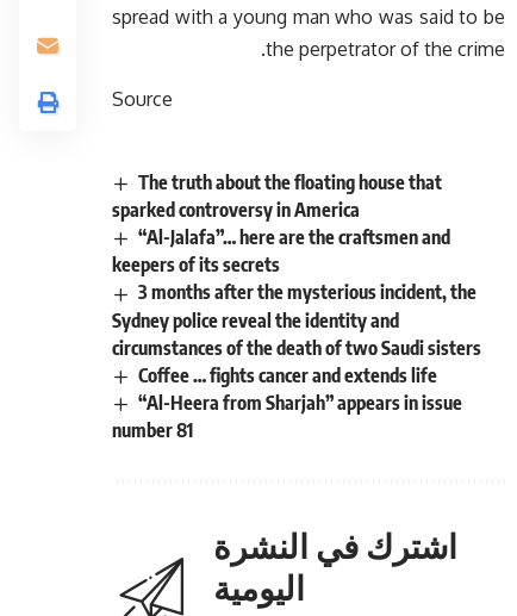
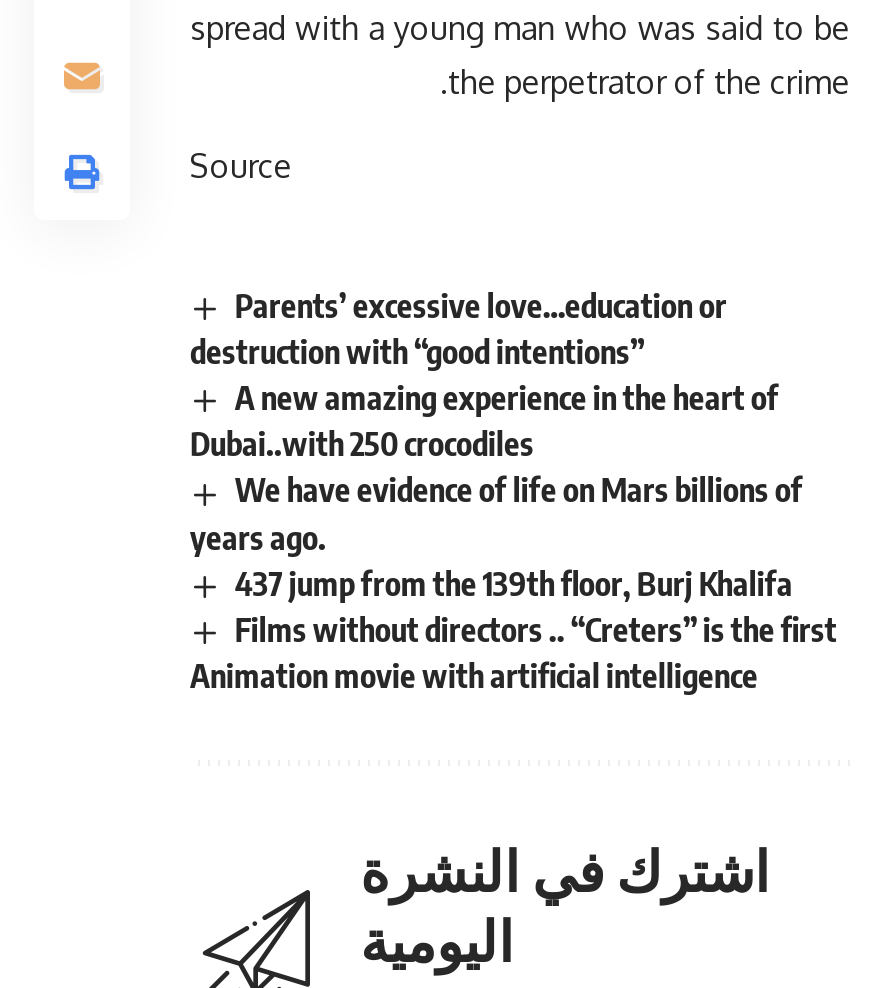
- The truth about the floating house that
- sparked controversy in America
- “Al-Jalafa”… here are the craftsmen and
- keepers of its secrets
- 3 months after the mysterious incident, the
- Sydney police reveal the identity and
- circumstances of the death of two Saudi sisters
- Coffee … fights cancer and extends life
- “Al-Heera from Sharjah” appears in issue
- number 81
+ Parents’ excessive love…education or
+ destruction with “good intentions”
+ A new amazing experience in the heart of
+ Dubai..with 250 crocodiles
+ We have evidence of life on Mars billions of
+ years ago.
+ 437 jump from the 139th floor, Burj Khalifa
+ Films without directors .. “Creters” is the first
+ Animation movie with artificial intelligence
